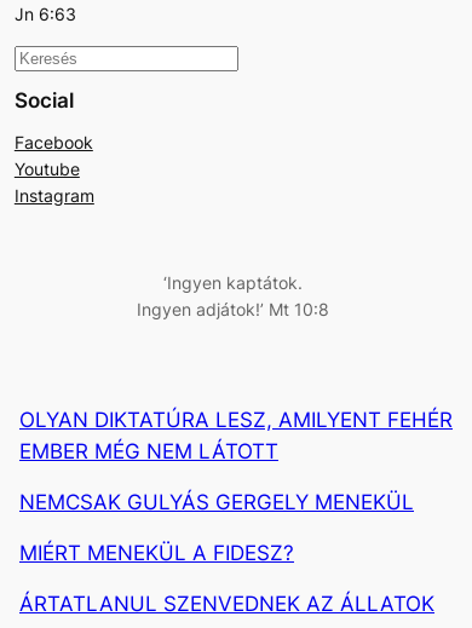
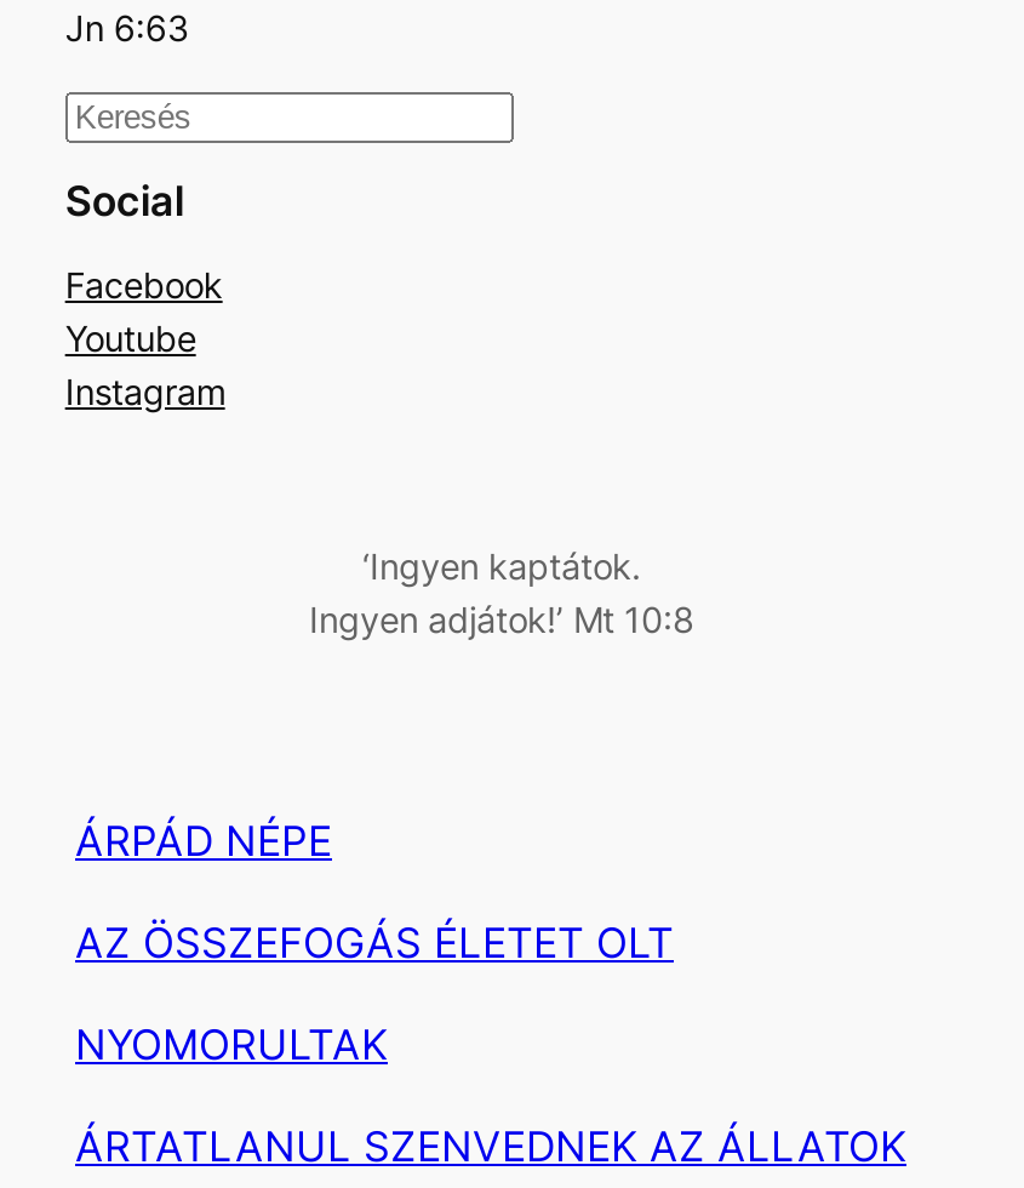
- OLYAN DIKTATÚRA LESZ, AMILYENT FEHÉR
- EMBER MÉG NEM LÁTOTT
+ ÁRPÁD NÉPE

- NEMCSAK GULYÁS GERGELY MENEKÜL
+ AZ ÖSSZEFOGÁS ÉLETET OLT

- MIÉRT MENEKÜL A FIDESZ?
+ NYOMORULTAK
